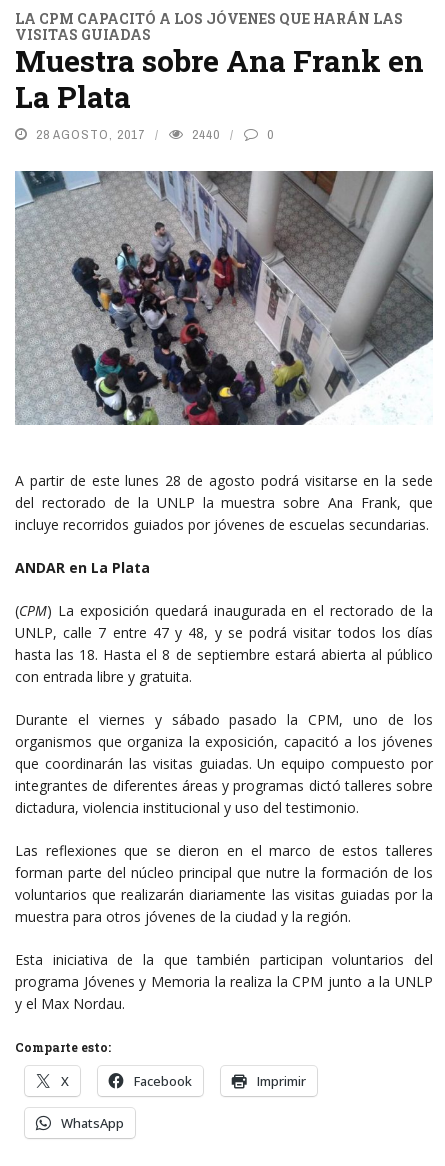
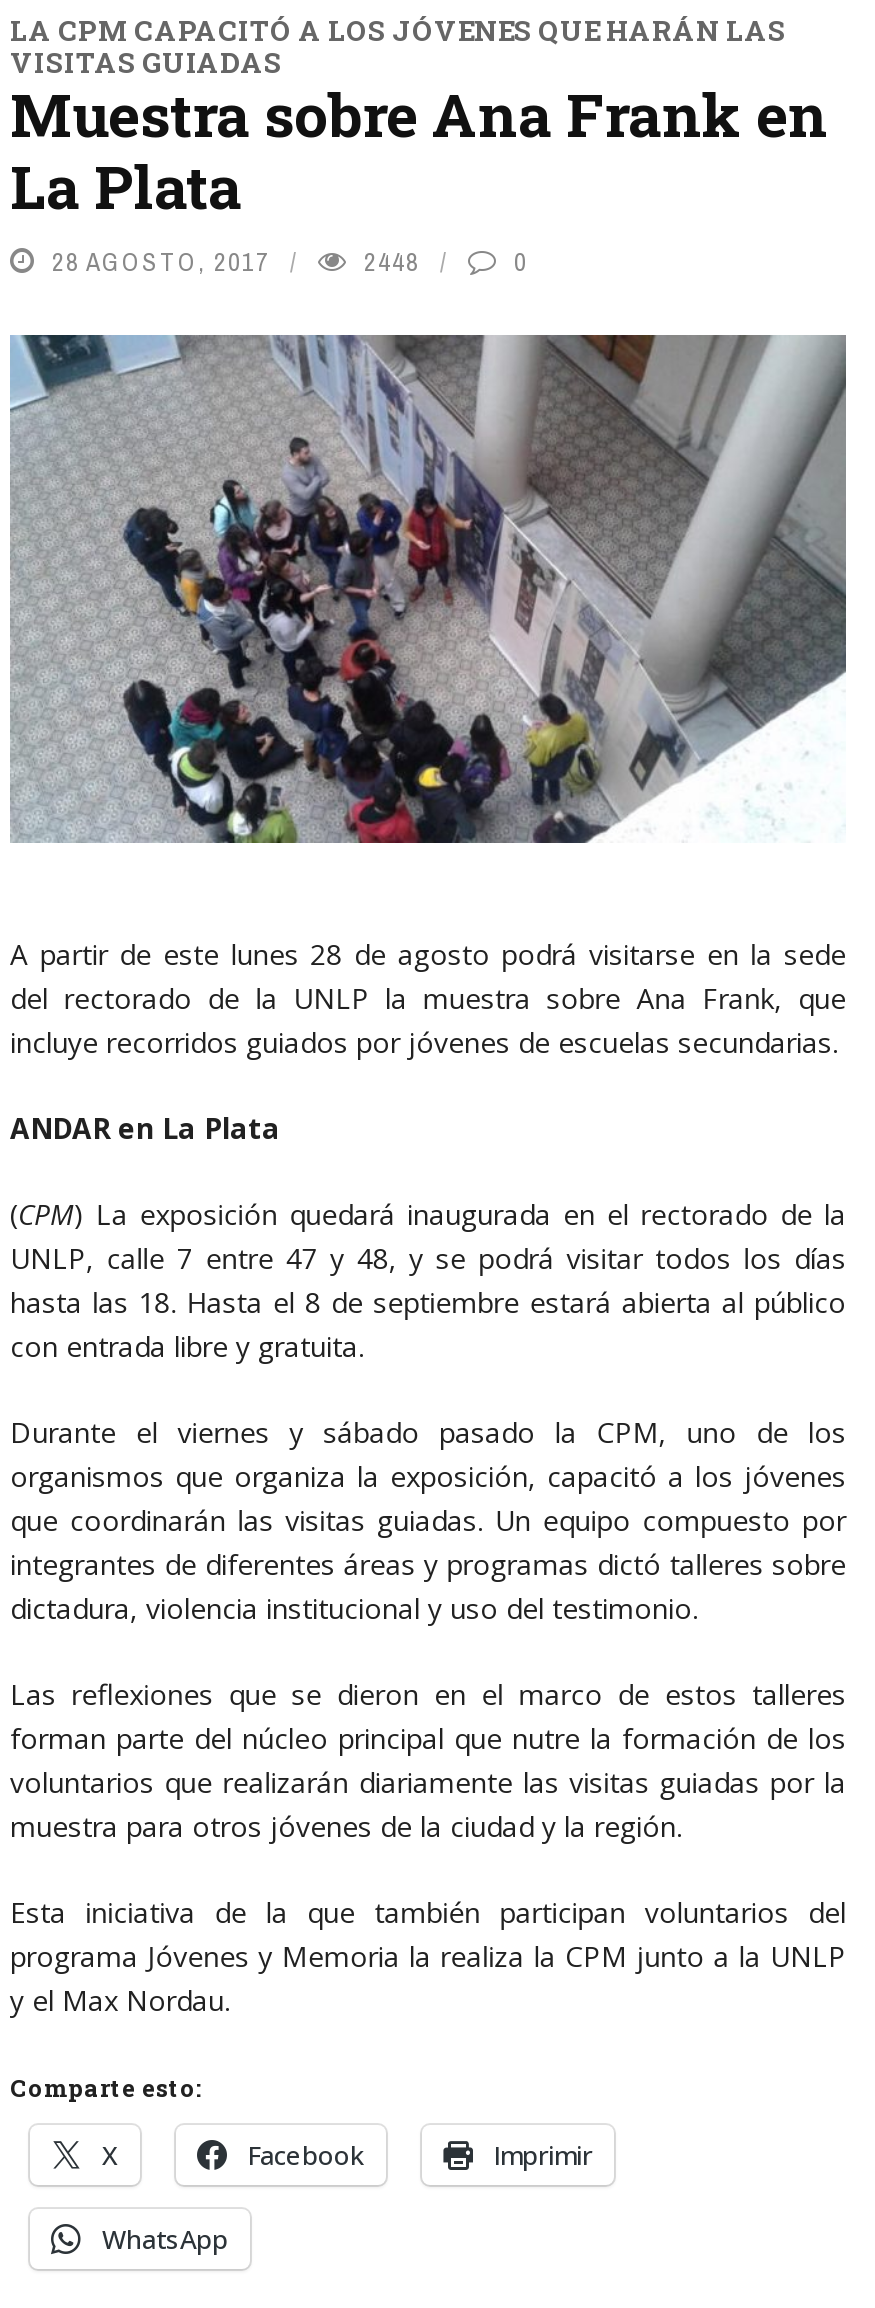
- 2440
+ 2448
